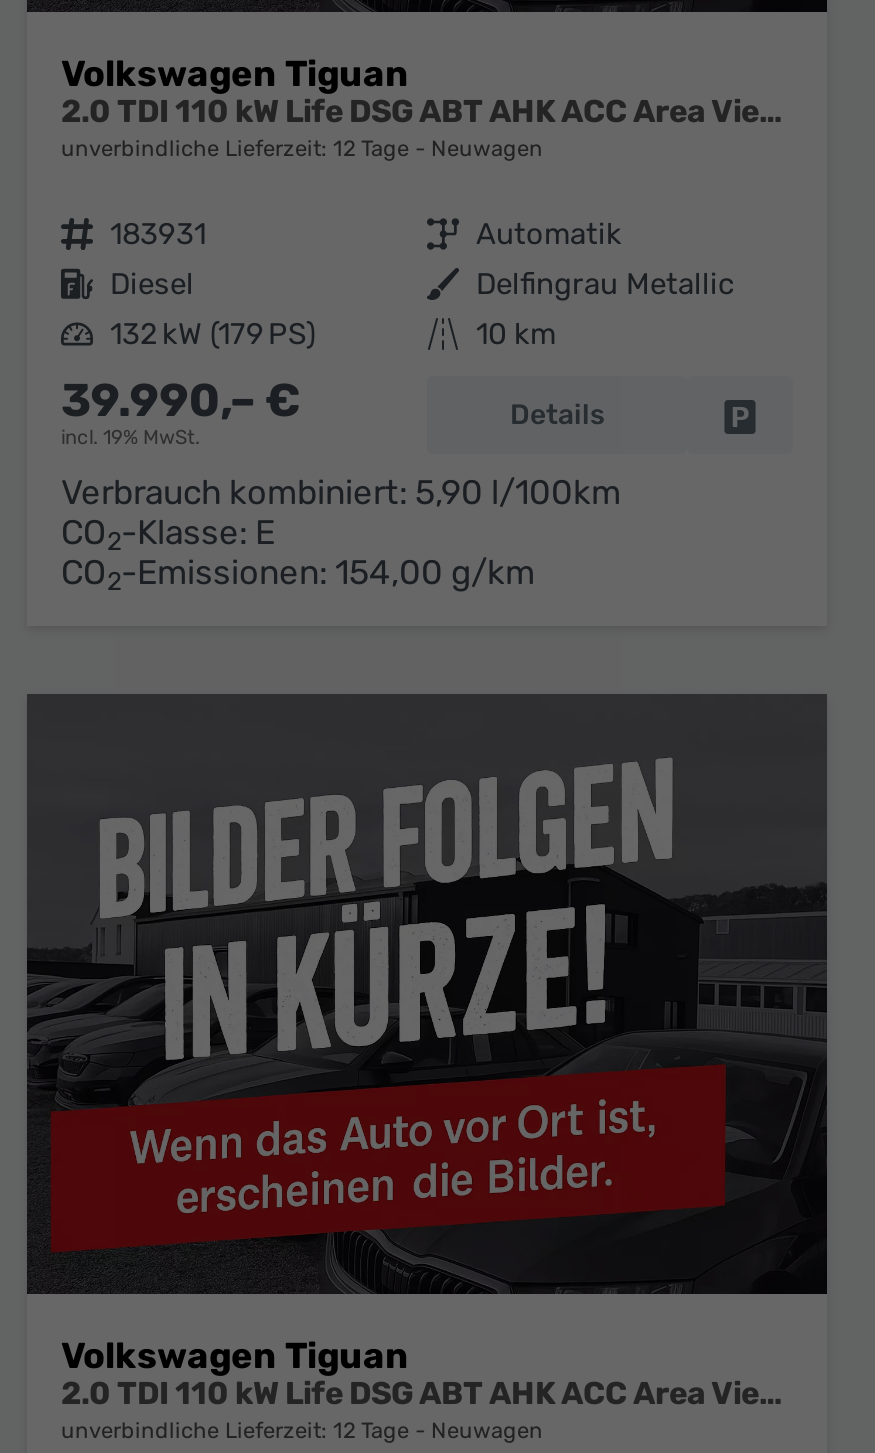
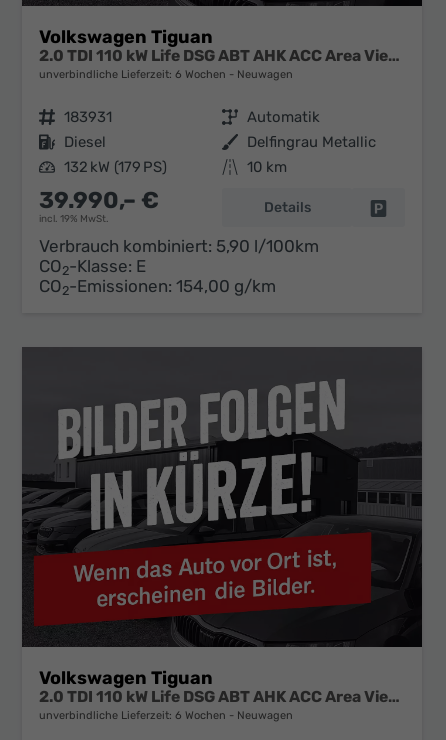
- unverbindliche Lieferzeit: 12 Tage
+ unverbindliche Lieferzeit: 6 Wochen

- unverbindliche Lieferzeit: 12 Tage
+ unverbindliche Lieferzeit: 6 Wochen
